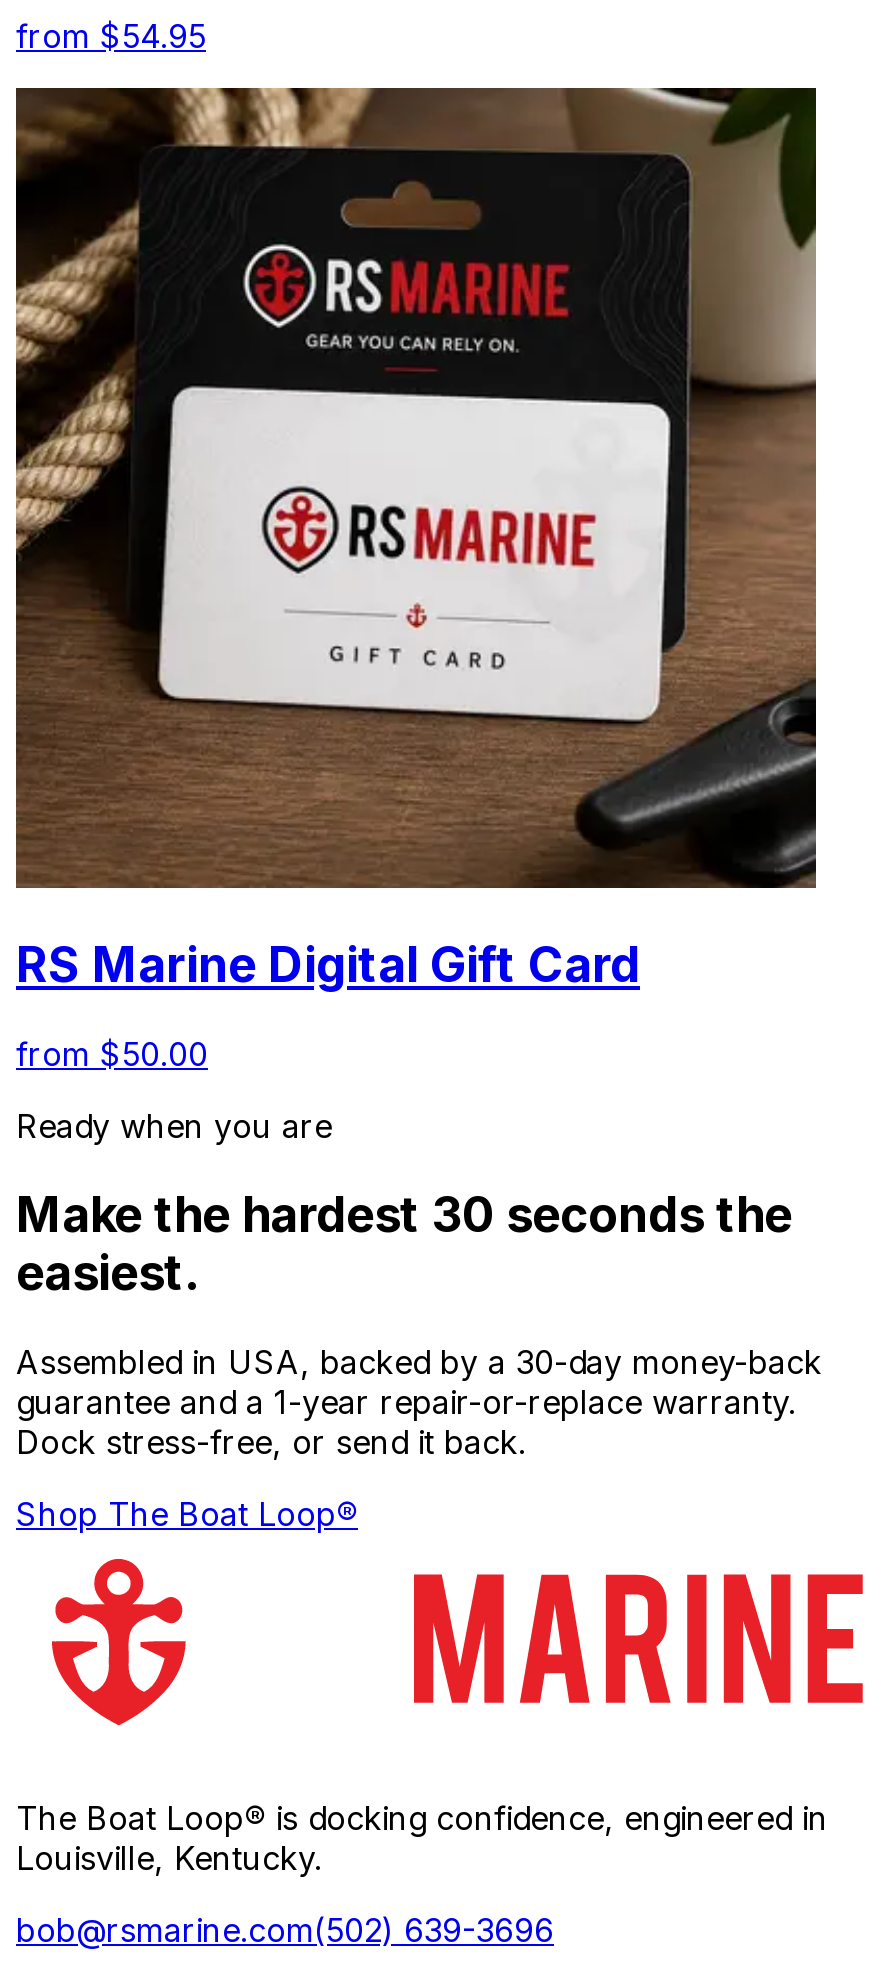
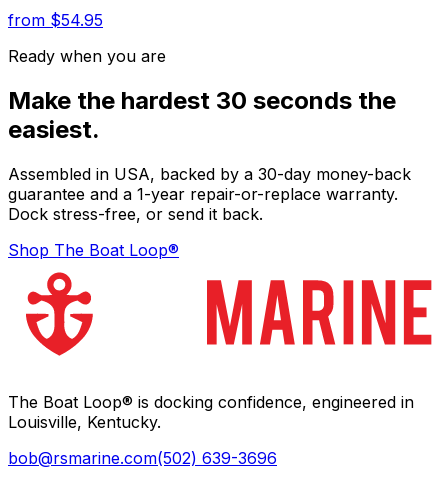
- [image]
- RS Marine Digital Gift Card
- from $50.00
